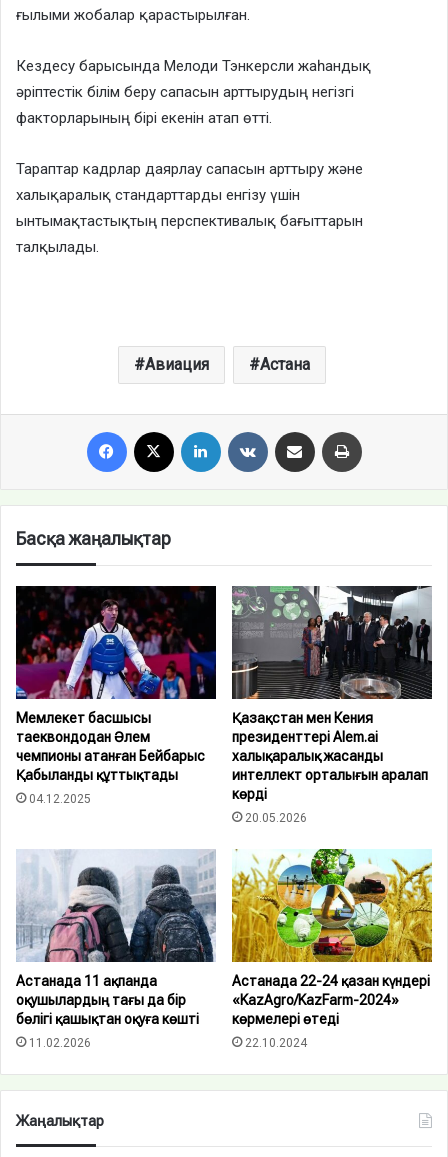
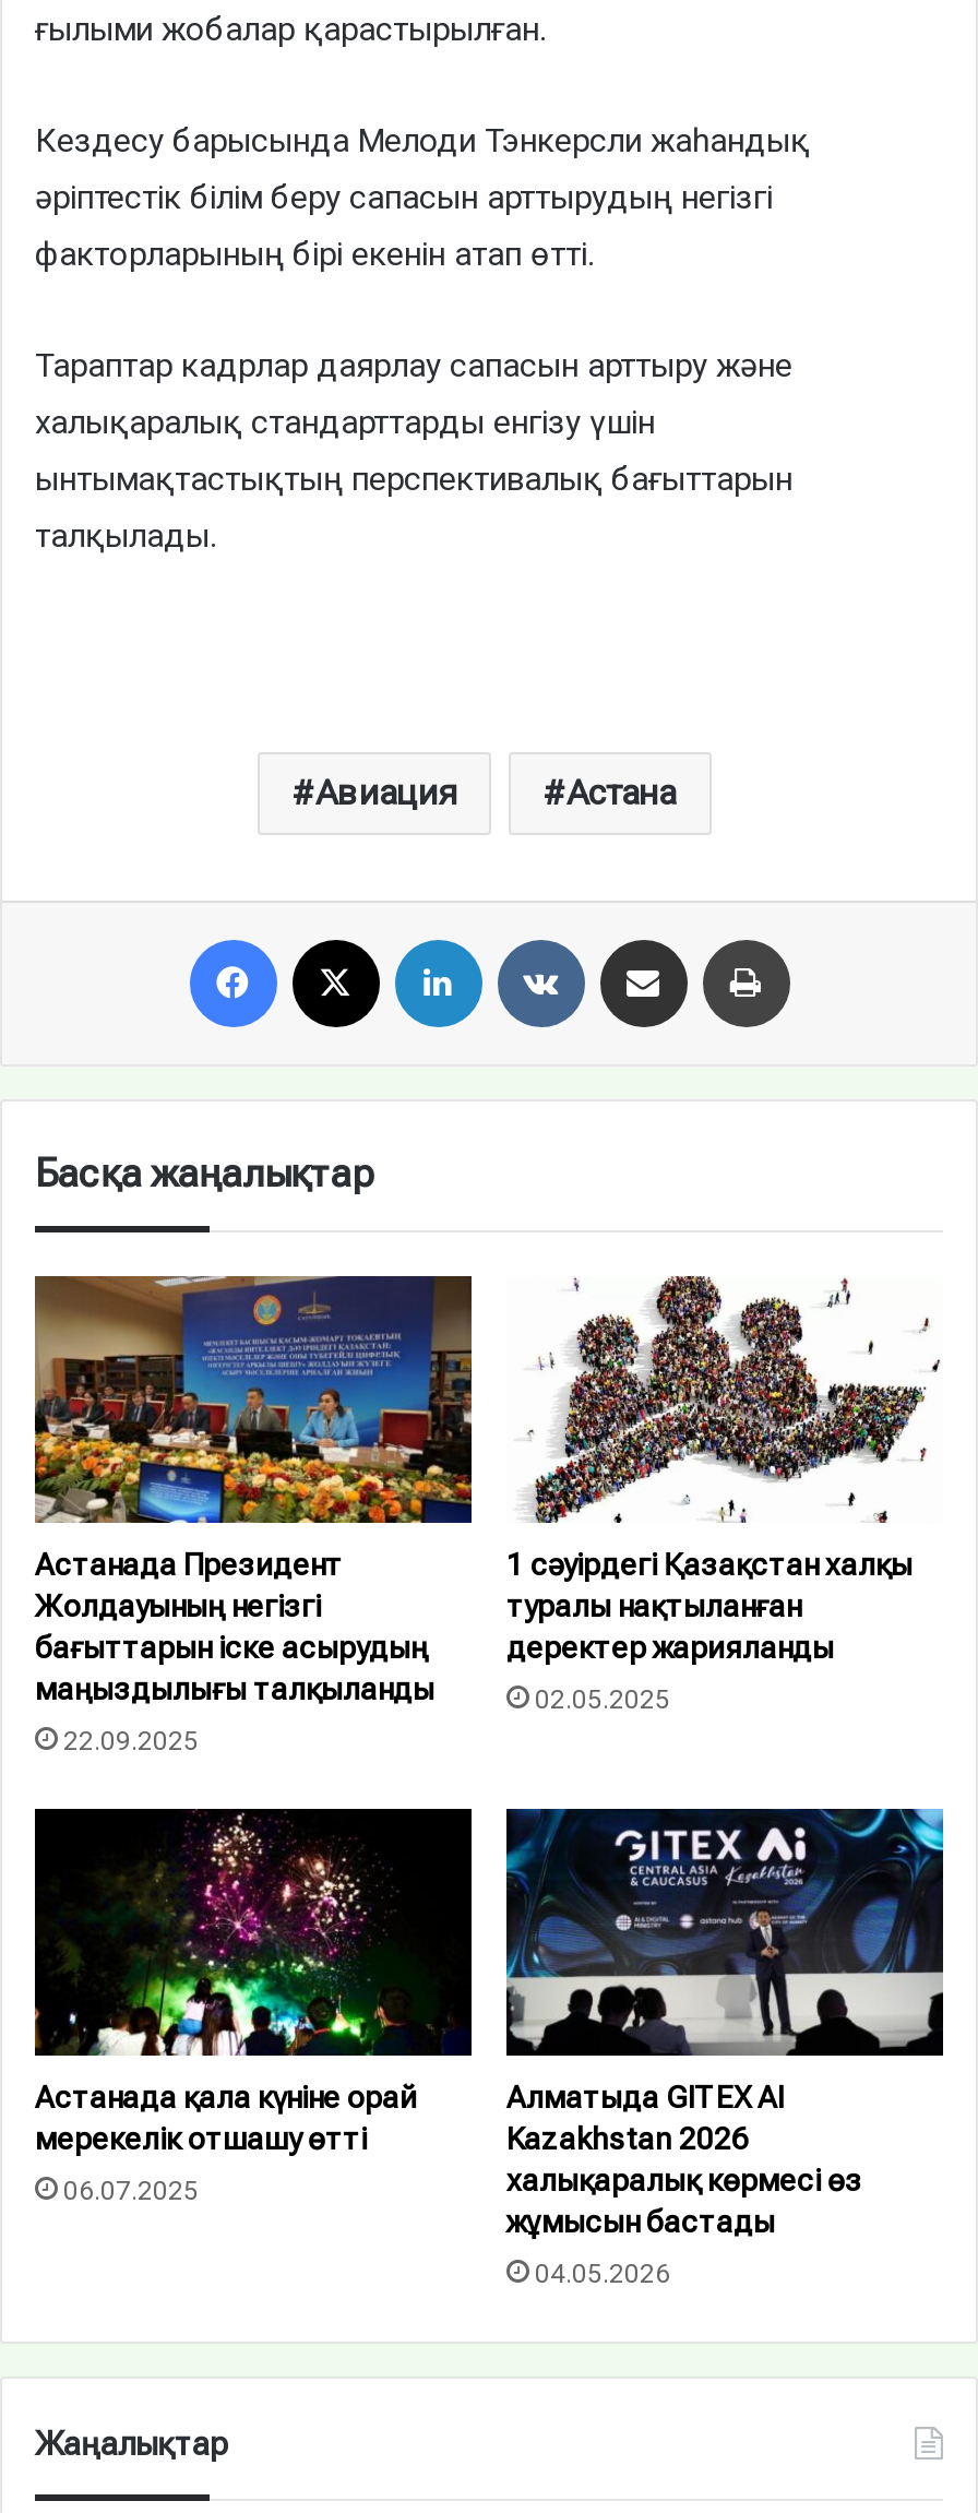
- [image]
- Мемлекет басшысы
- таеквондодан Әлем
- чемпионы атанған Бейбарыс
- Қабыланды құттықтады
+ [image]
+ Астанада Президент
+ Жолдауының негізгі
+ бағыттарын іске асырудың
+ маңыздылығы талқыланды

- [image]
- Қазақстан мен Кения
- президенттері Alem.ai
- халықаралық жасанды
- интеллект орталығын аралап
- көрді
+ [image]
+ 1 сәуірдегі Қазақстан халқы
+ туралы нақтыланған
+ деректер жарияланды

- 04.12.2025
+ 22.09.2025

- 20.05.2026
+ 02.05.2025

- [image]
- Астанада 11 ақпанда
- оқушылардың тағы да бір
- бөлігі қашықтан оқуға көшті
+ [image]
+ Астанада қала күніне орай
+ мерекелік отшашу өтті

- [image]
- Астанада 22-24 қазан күндері
- «KazAgro/KazFarm-2024»
- көрмелері өтеді
+ [image]
+ Алматыда GITEX AI
+ Kazakhstan 2026
+ халықаралық көрмесі өз
+ жұмысын бастады

- 11.02.2026
+ 06.07.2025

- 22.10.2024
+ 04.05.2026
